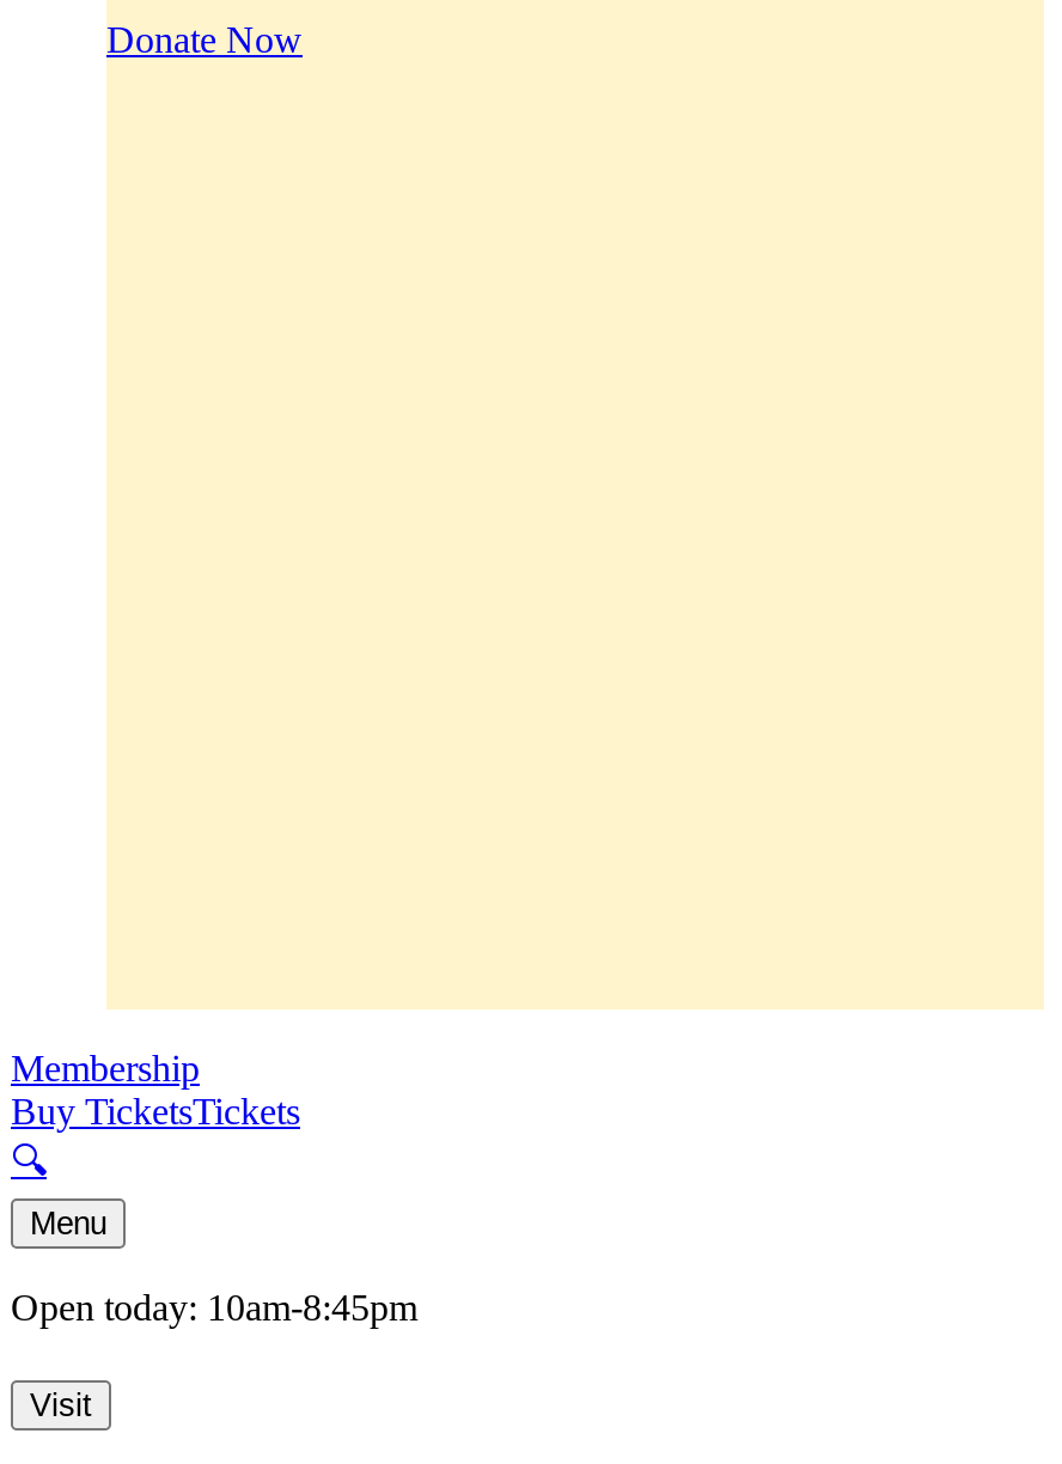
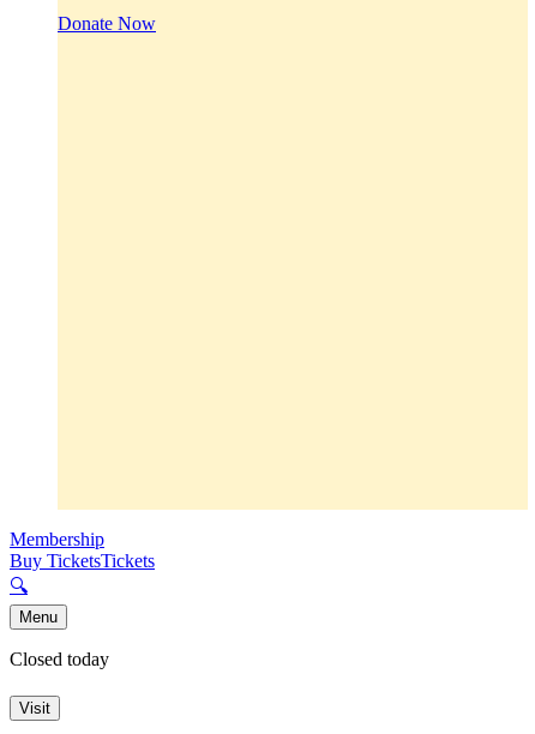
- Open today: 10am-8:45pm
+ Closed today
